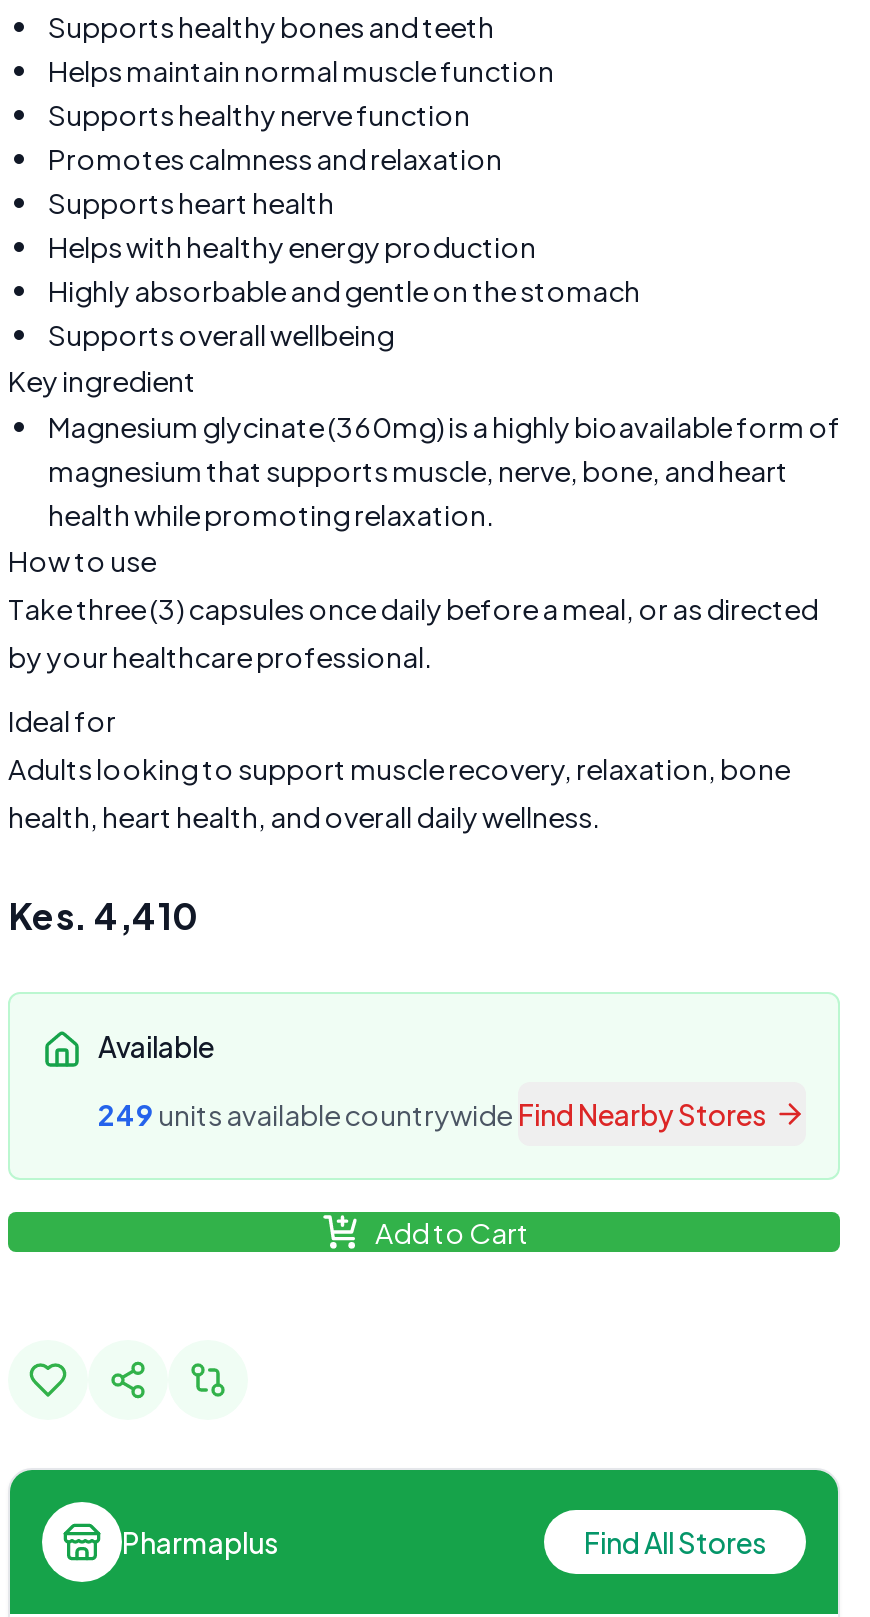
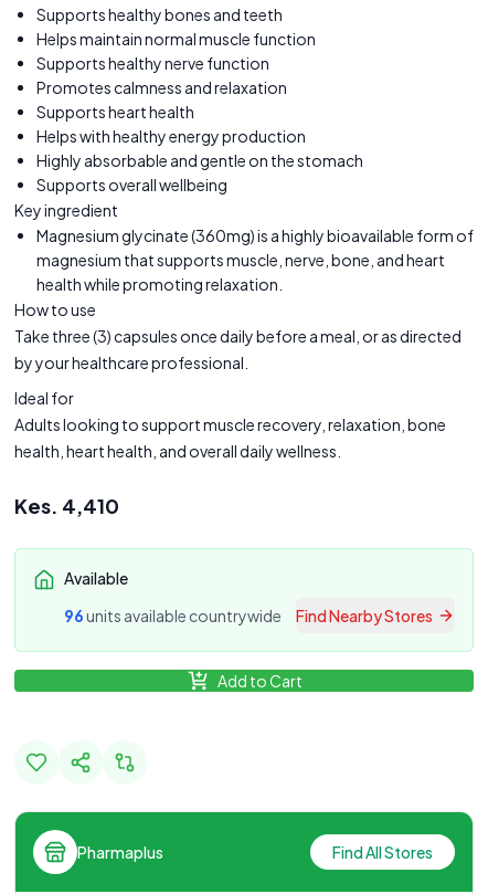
- 249 units available countrywide Find Nearby Stores
+ 96 units available countrywide
+ Find Nearby Stores
